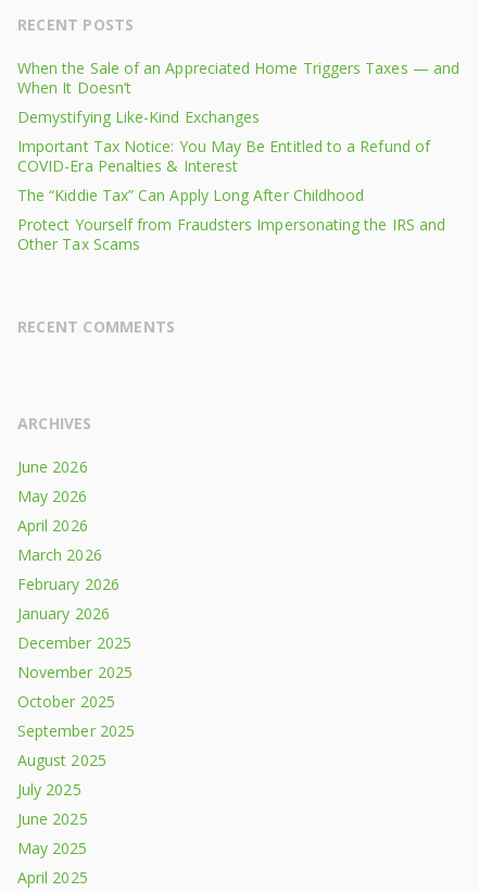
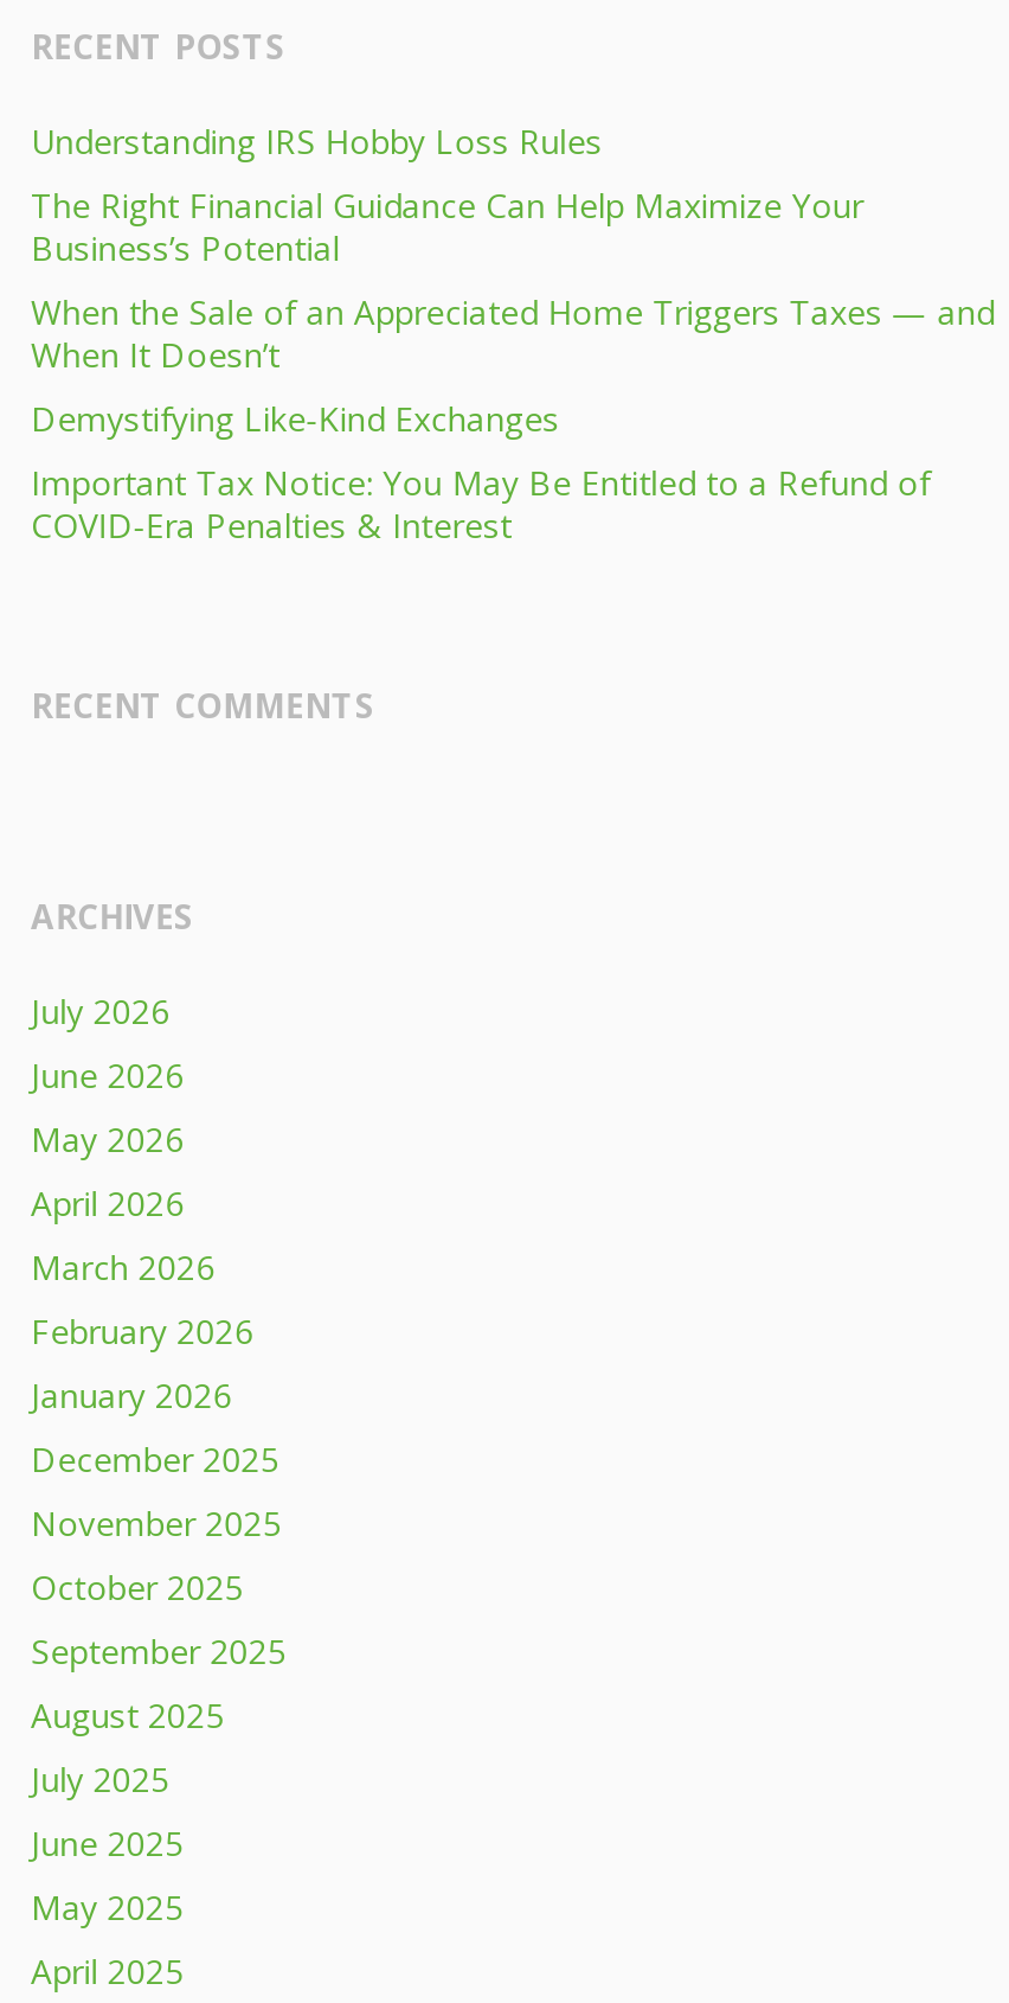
+ Understanding IRS Hobby Loss Rules
+ The Right Financial Guidance Can Help Maximize Your
+ Business’s Potential

moved down: When the Sale of an Appreciated Home Triggers Taxes — and | When It Doesn’t | Demystifying Like-Kind Exchanges | Important Tax Notice: You May Be Entitled to a Refund of | COVID-Era Penalties & Interest

- The “Kiddie Tax” Can Apply Long After Childhood
- Protect Yourself from Fraudsters Impersonating the IRS and
- Other Tax Scams

+ July 2026
